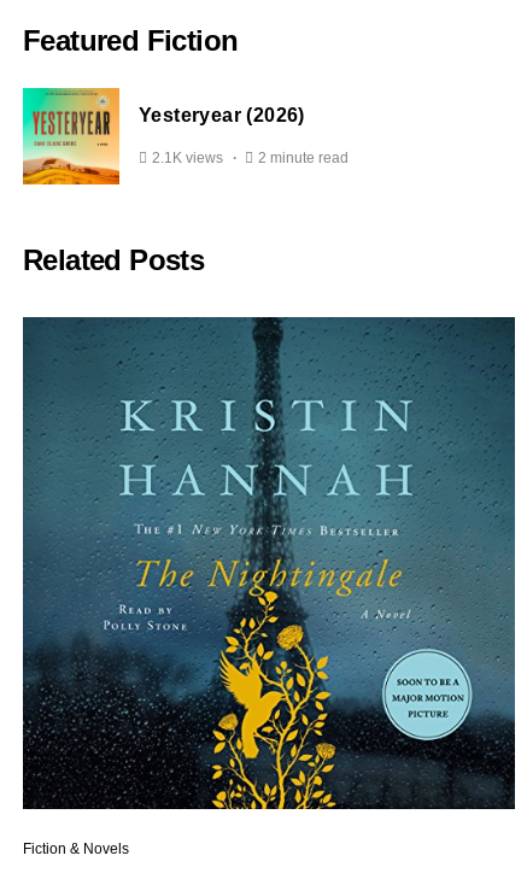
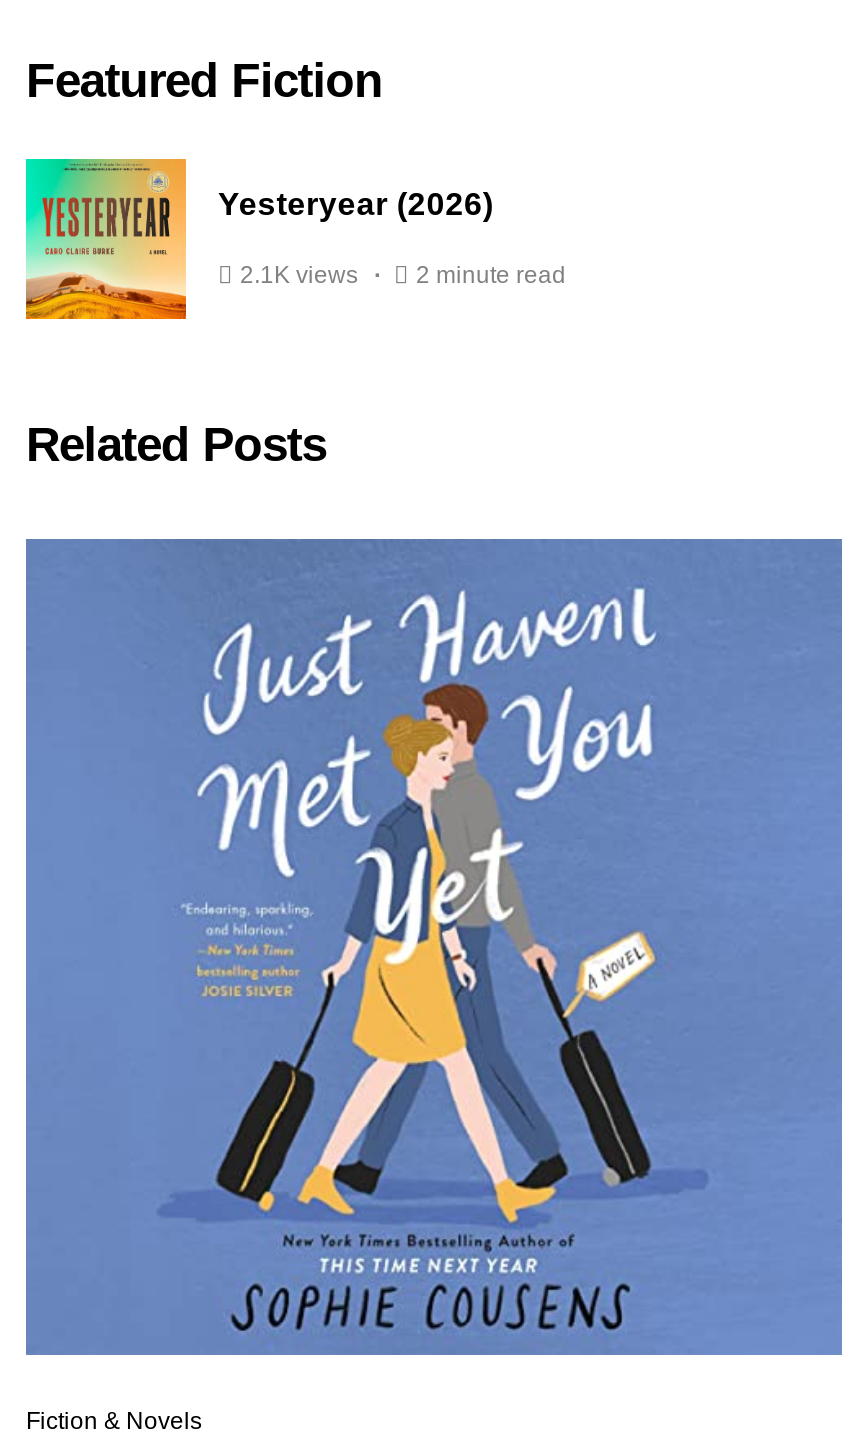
- [image]
+ [image]
